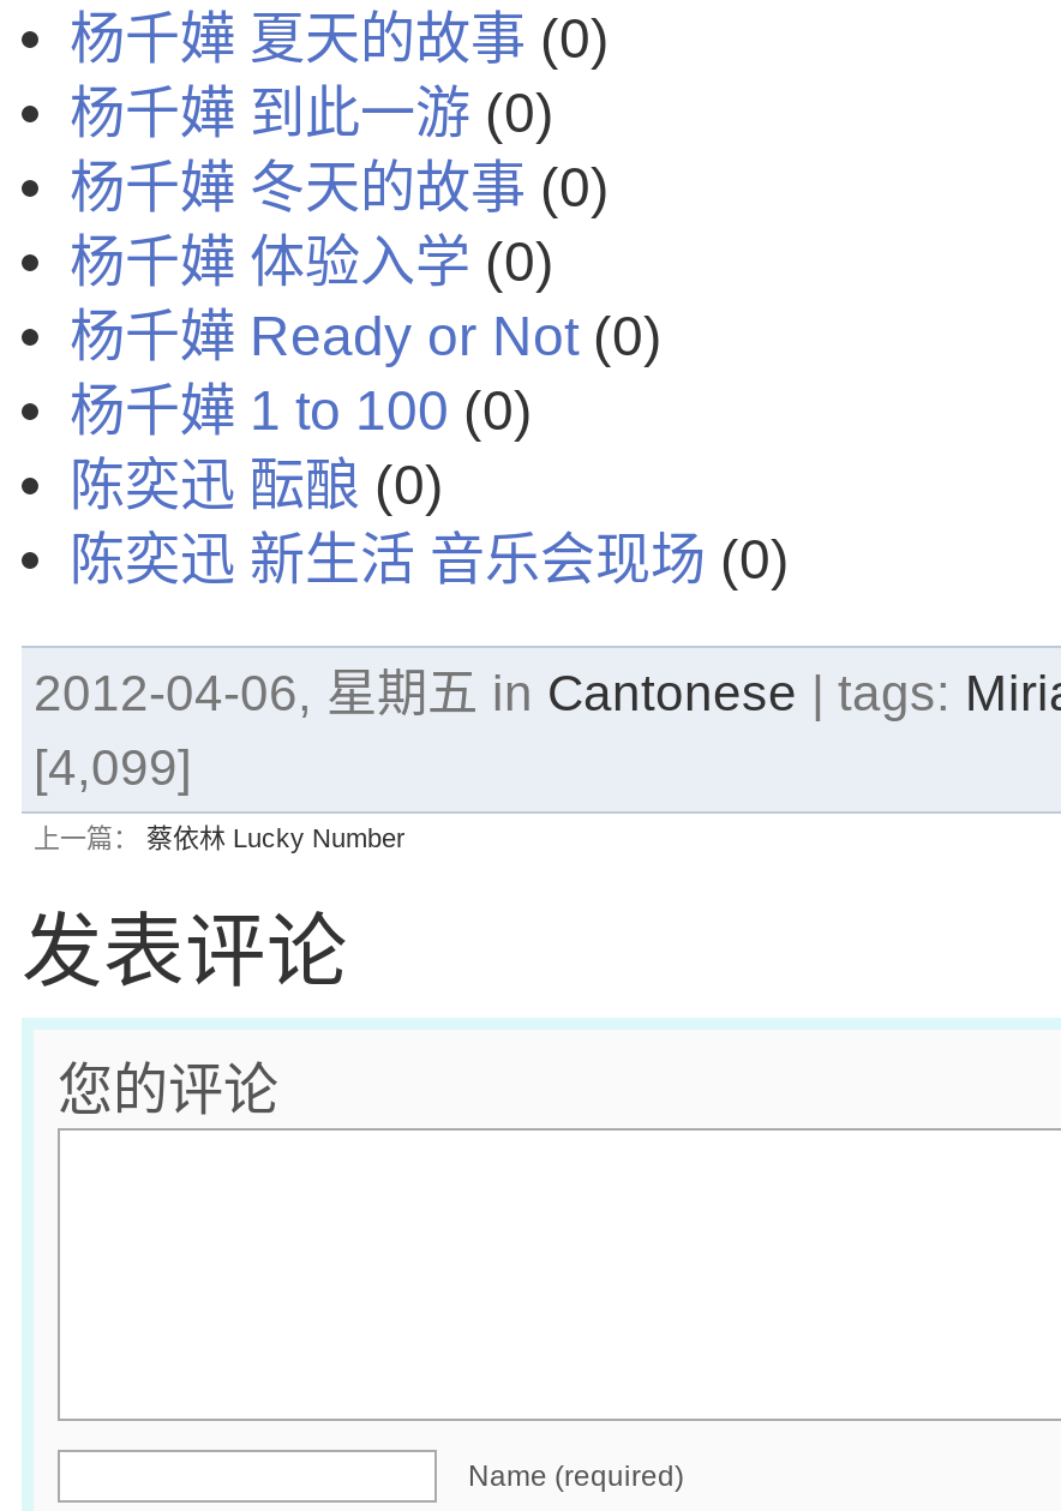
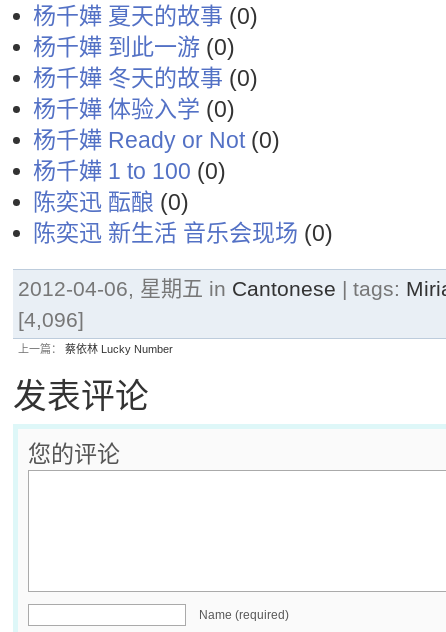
- [4,099]
+ [4,096]
